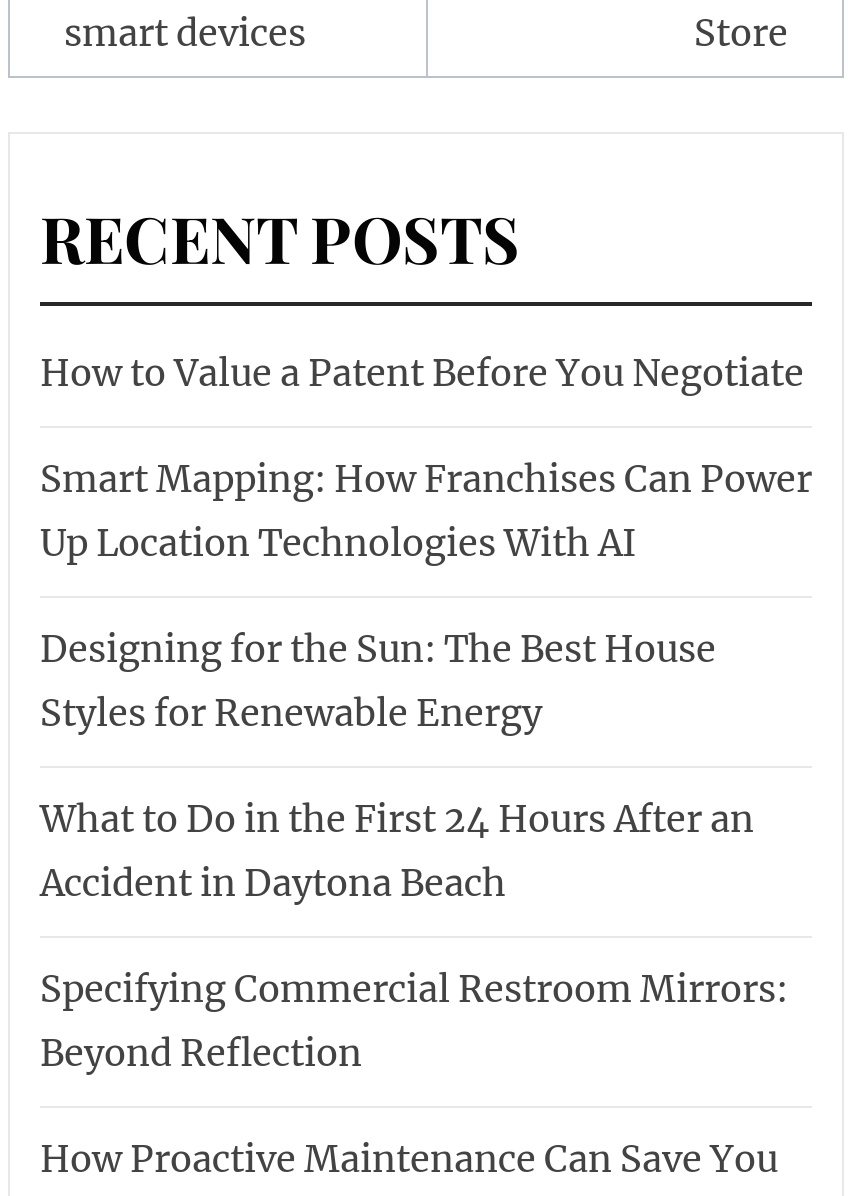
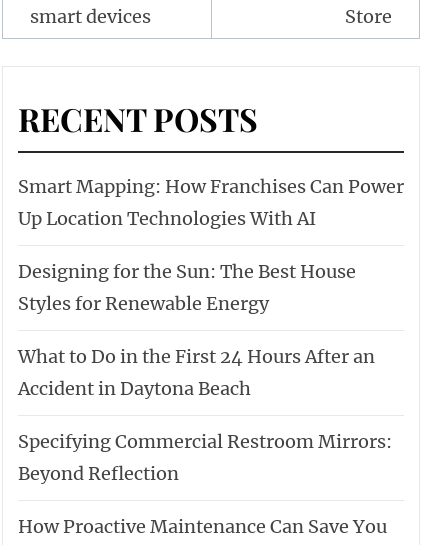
- How to Value a Patent Before You Negotiate
